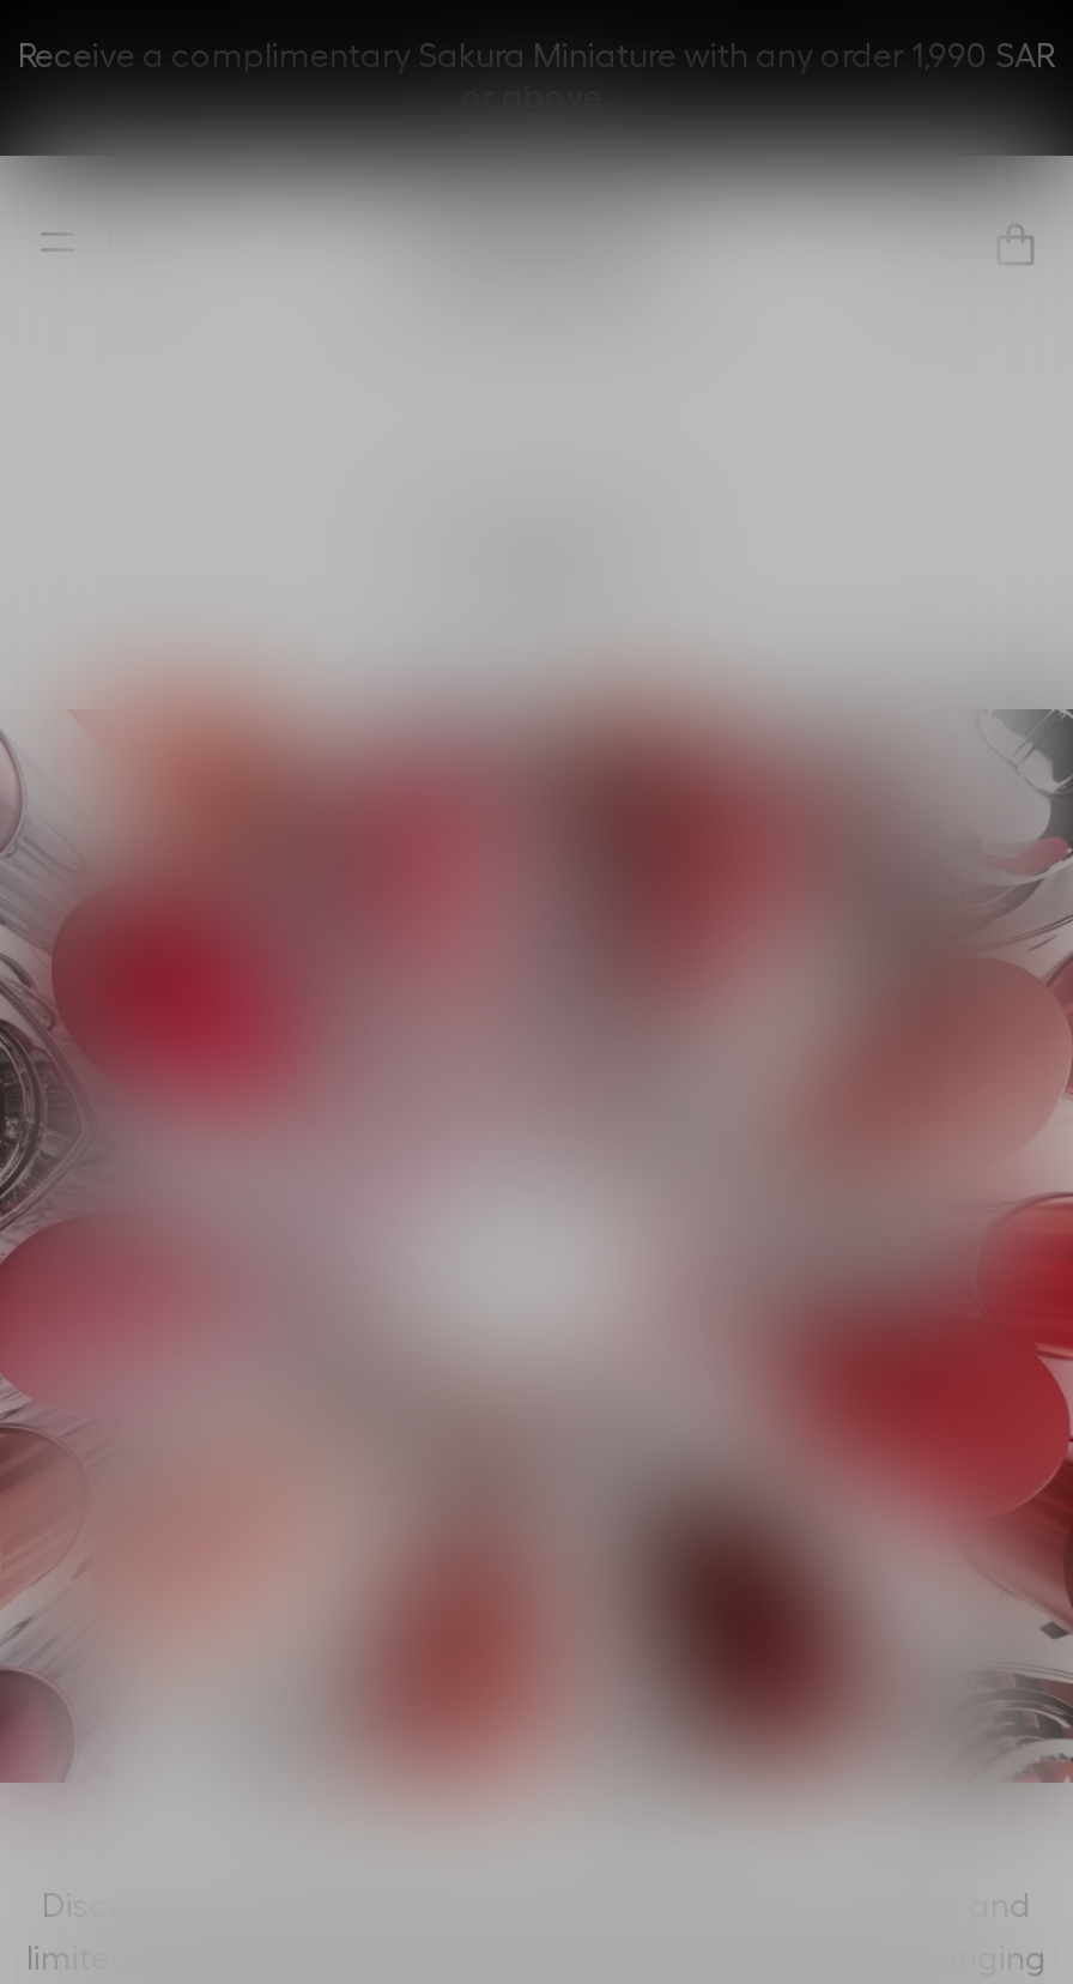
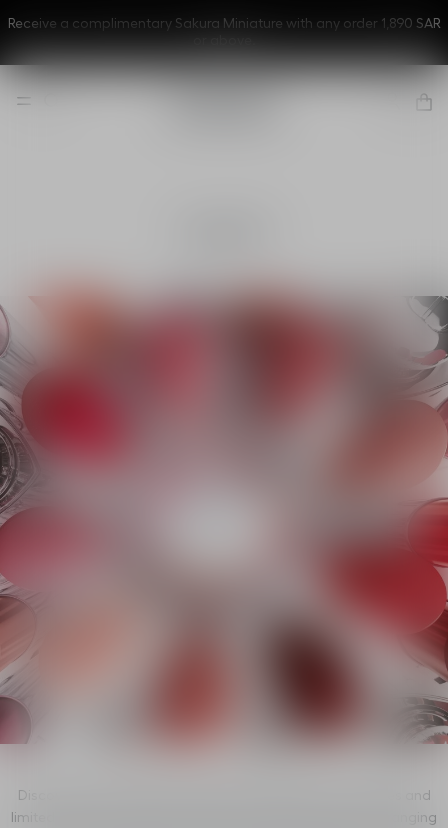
- Receive a complimentary Sakura Miniature with any order 1,990 SAR
+ Receive a complimentary Sakura Miniature with any order 1,890 SAR
